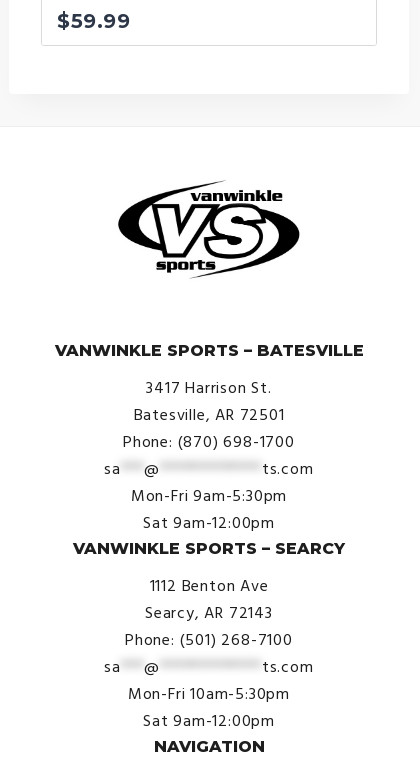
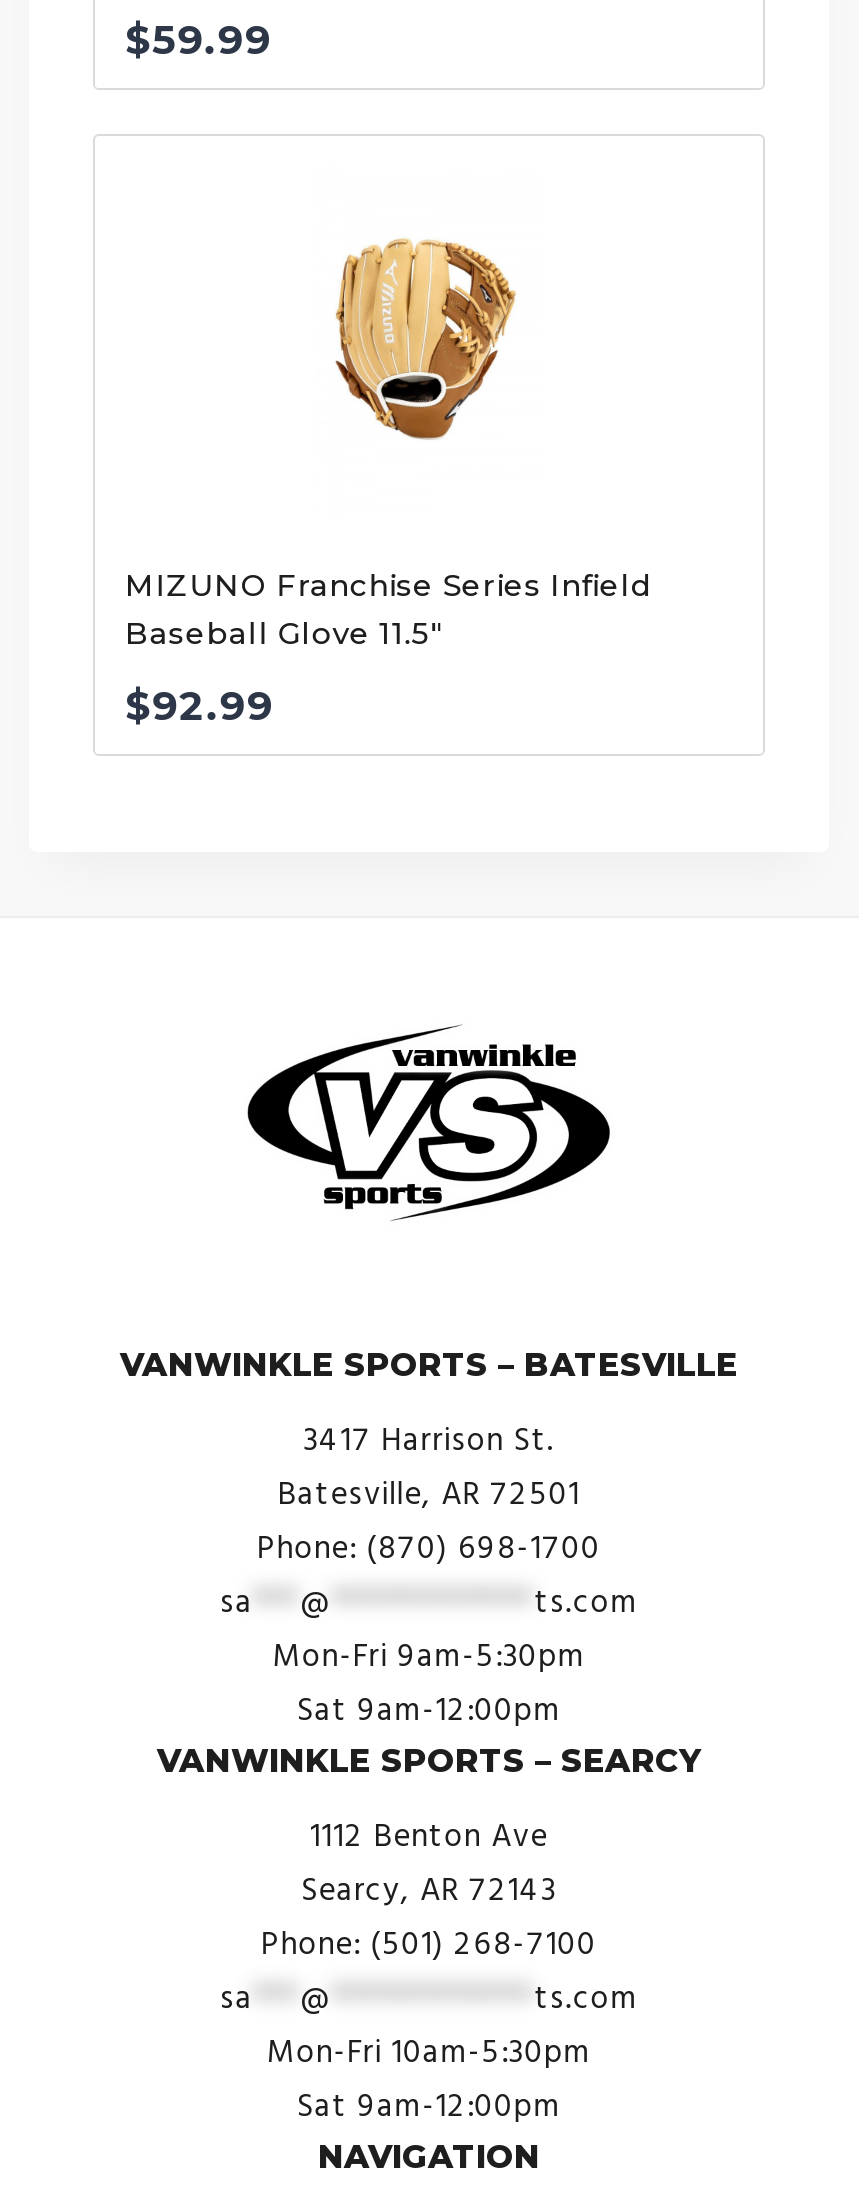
+ MIZUNO Franchise Series Infield
+ Baseball Glove 11.5″
+ $92.99

+ [image]
